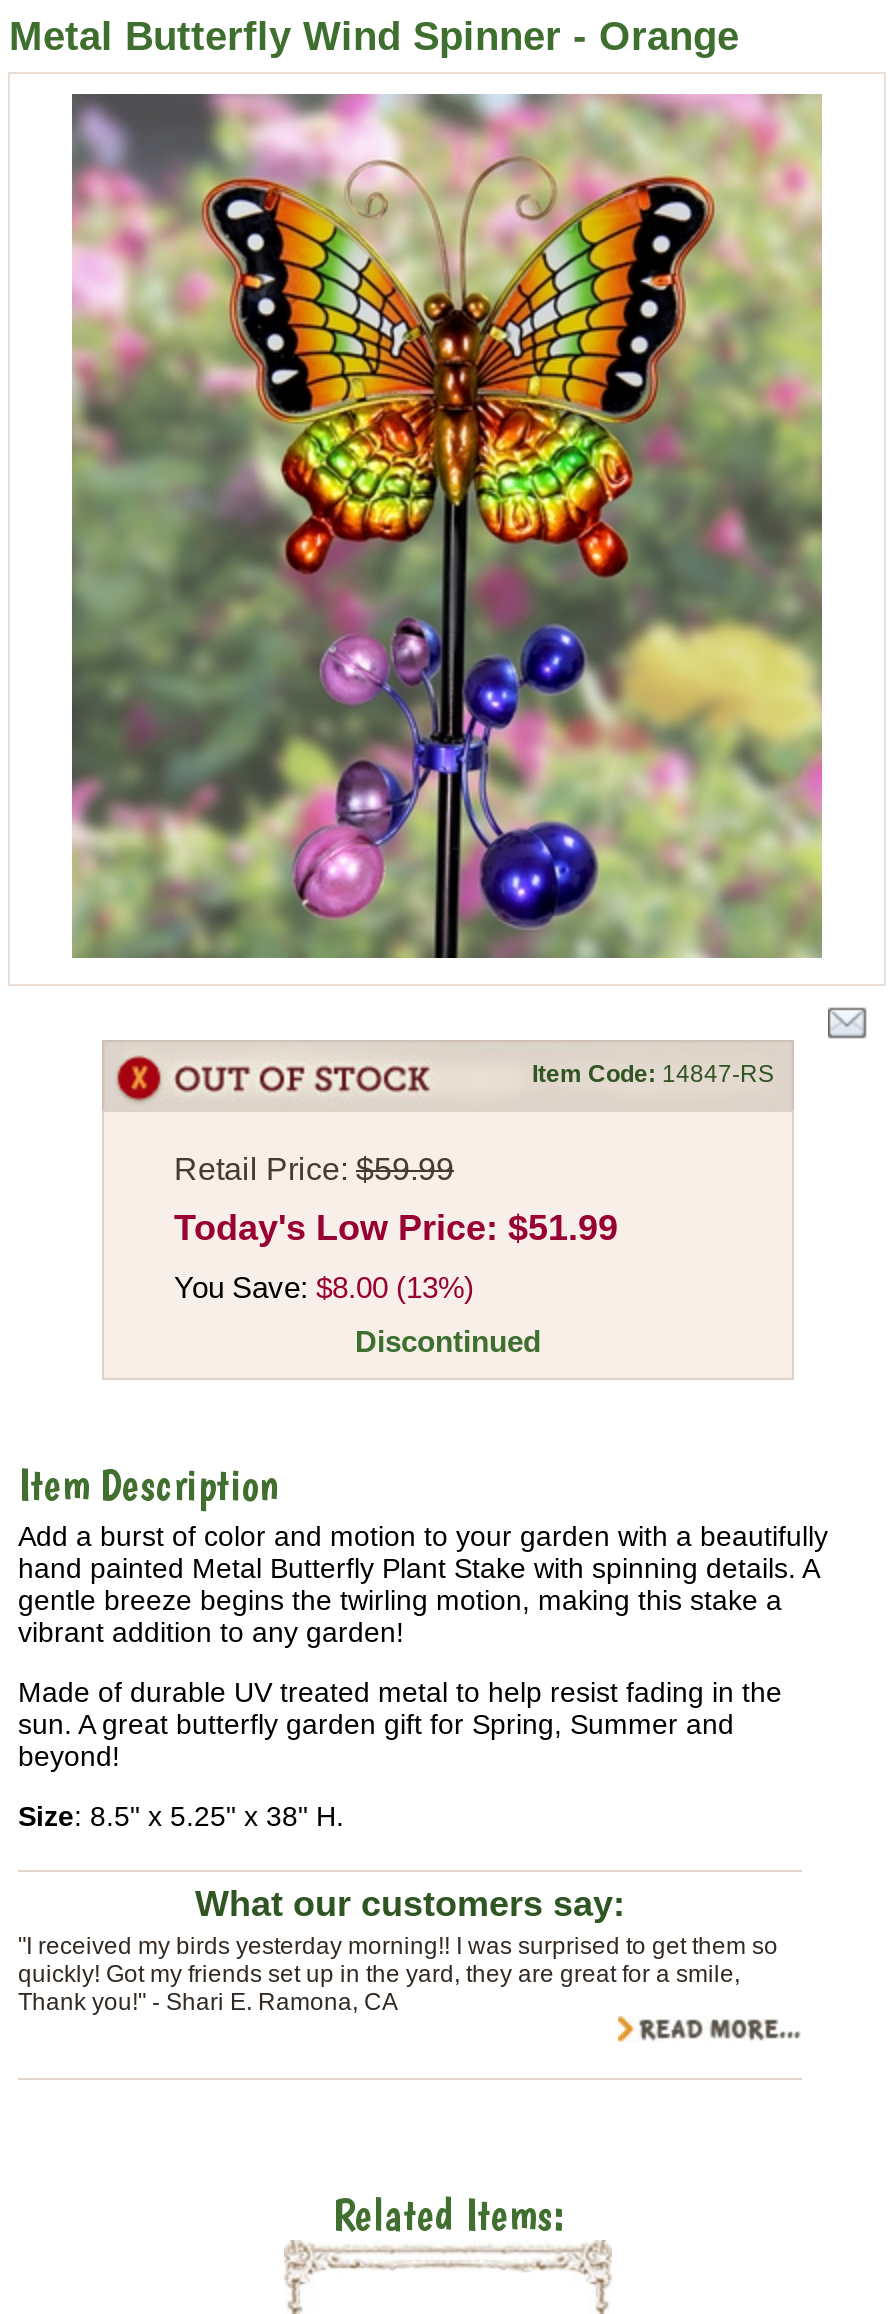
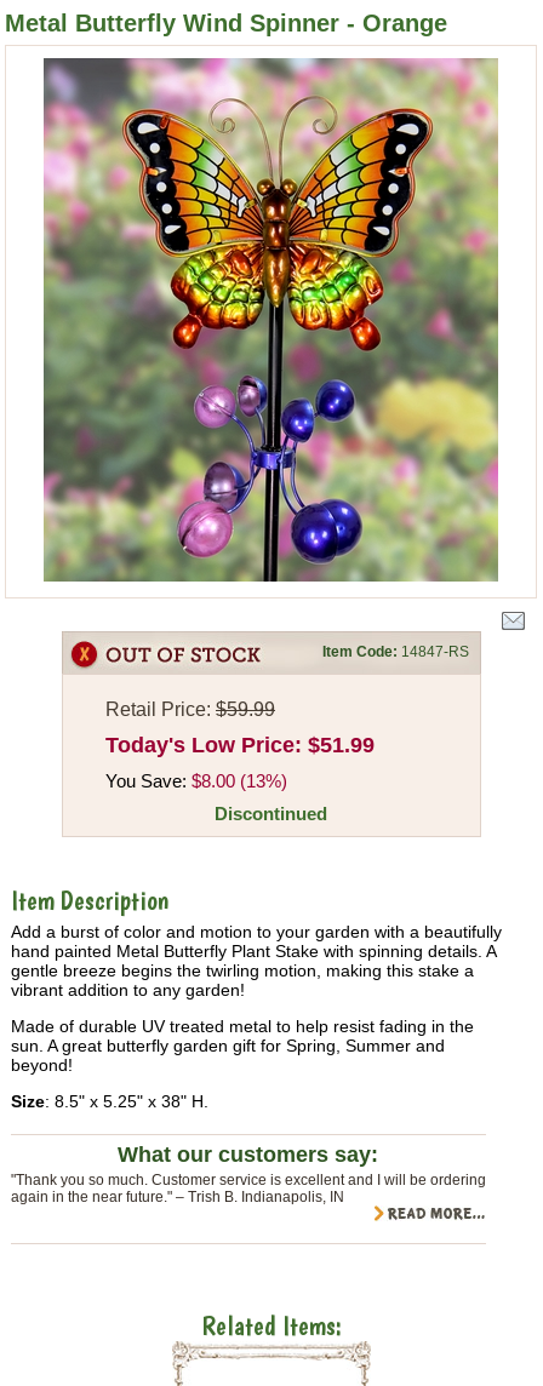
- "I received my birds yesterday morning!! I was surprised to get them so
- quickly! Got my friends set up in the yard, they are great for a smile,
- Thank you!" - Shari E. Ramona, CA
+ "Thank you so much. Customer service is excellent and I will be ordering
+ again in the near future." – Trish B. Indianapolis, IN
